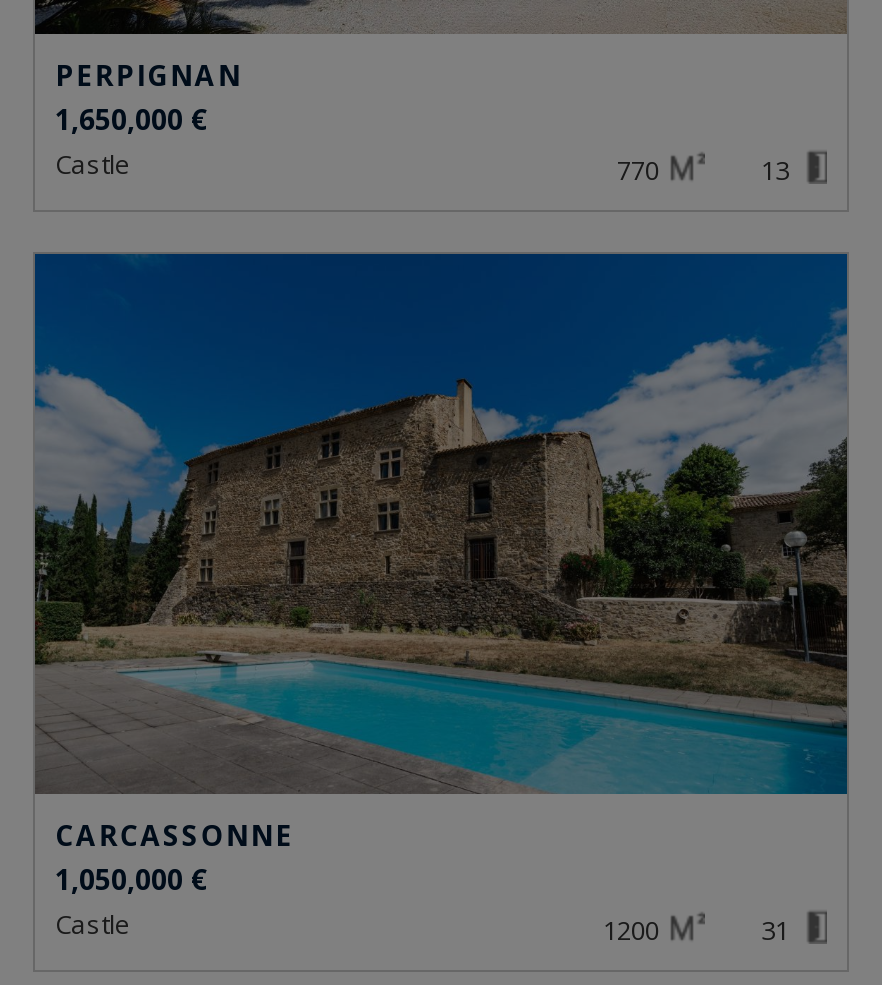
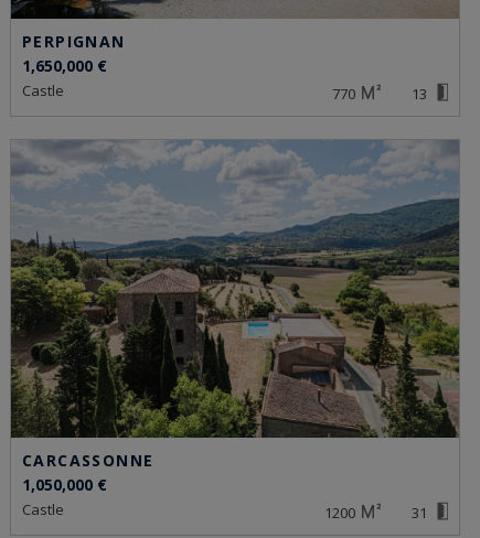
- [image]
+ [image]
